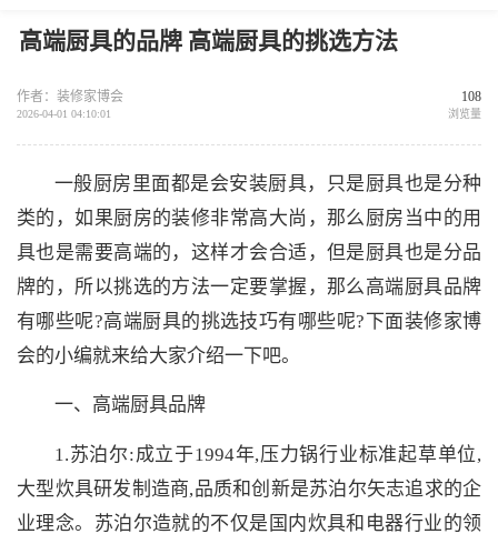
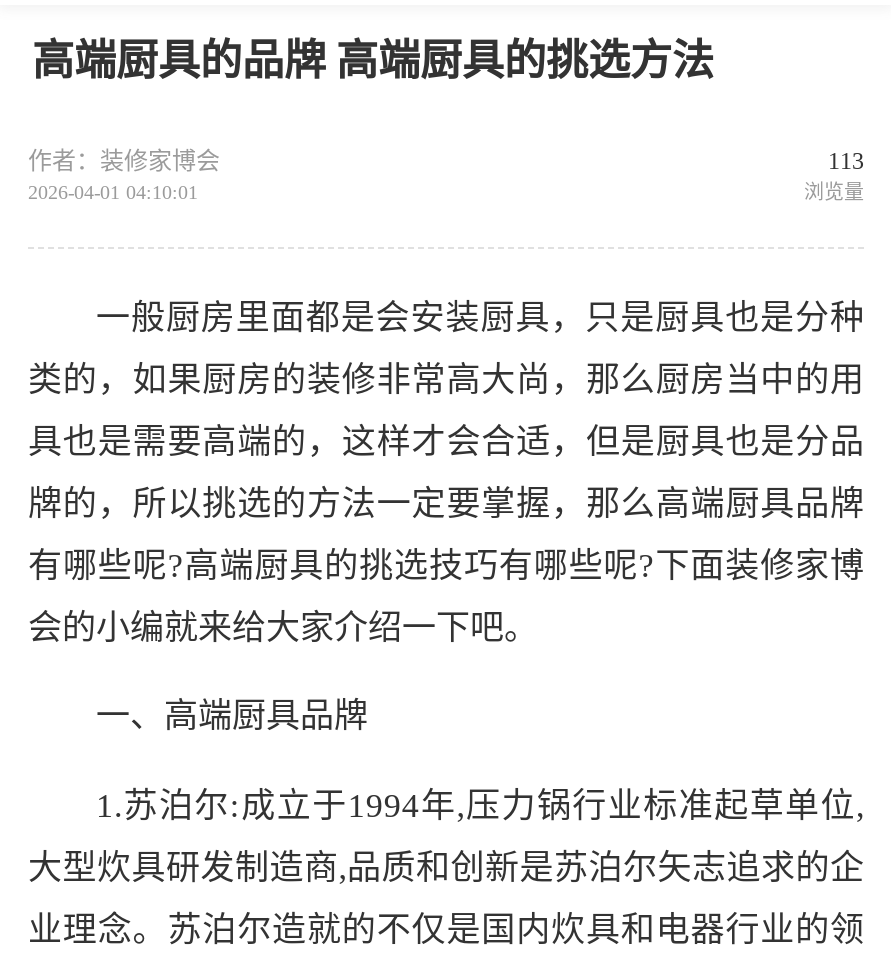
- 108
+ 113
